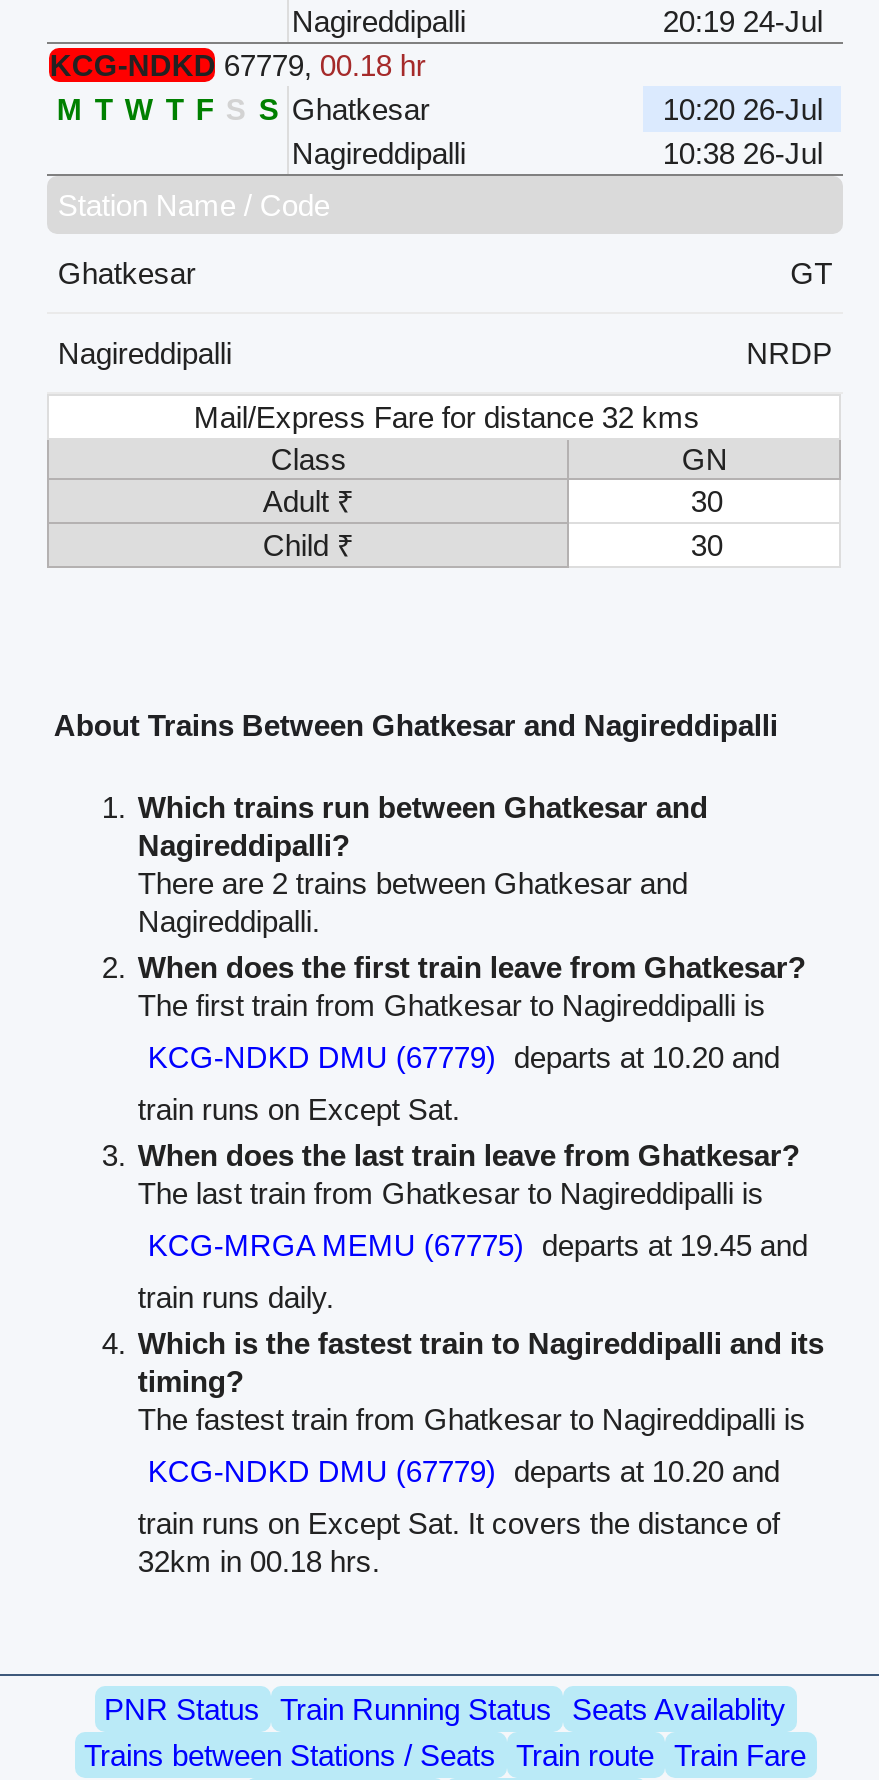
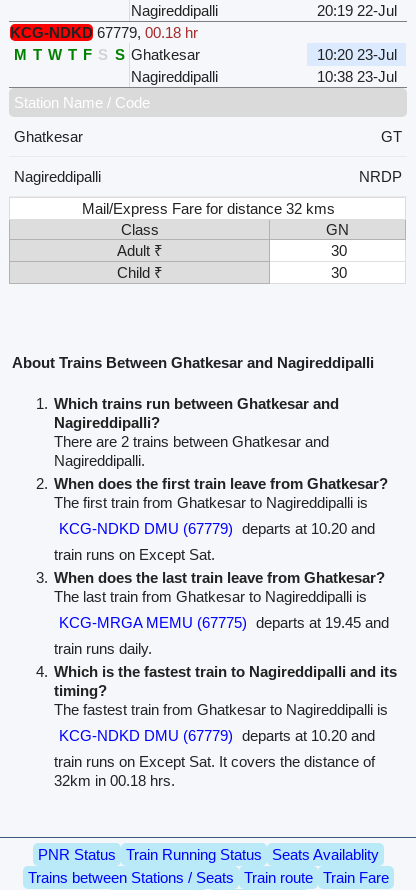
- 20:19 24-Jul
+ 20:19 22-Jul

- 10:20 26-Jul
+ 10:20 23-Jul

- 10:38 26-Jul
+ 10:38 23-Jul
